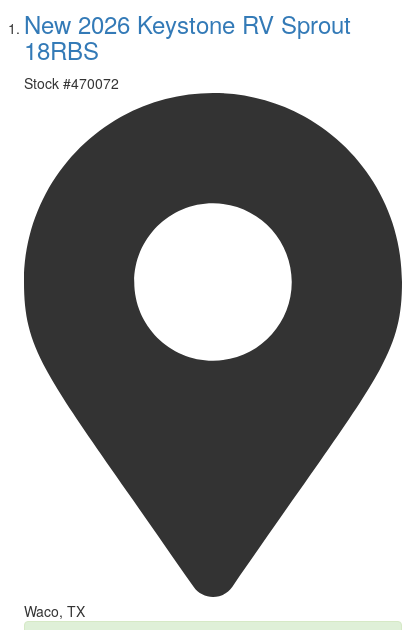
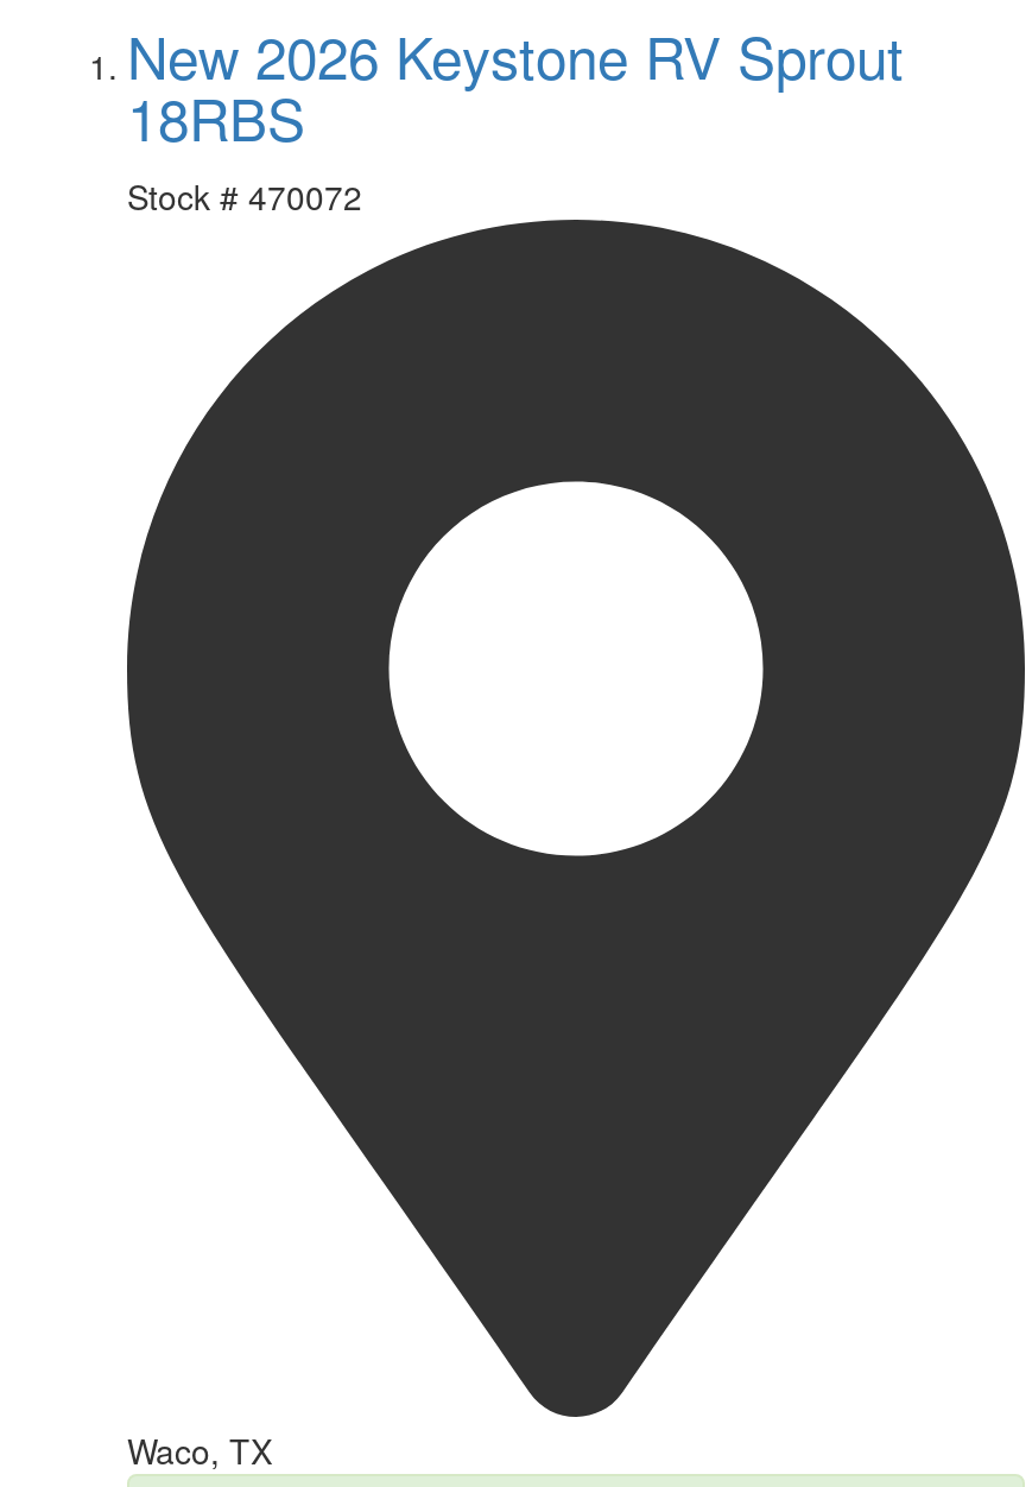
- Stock #470072
+ Stock # 470072
